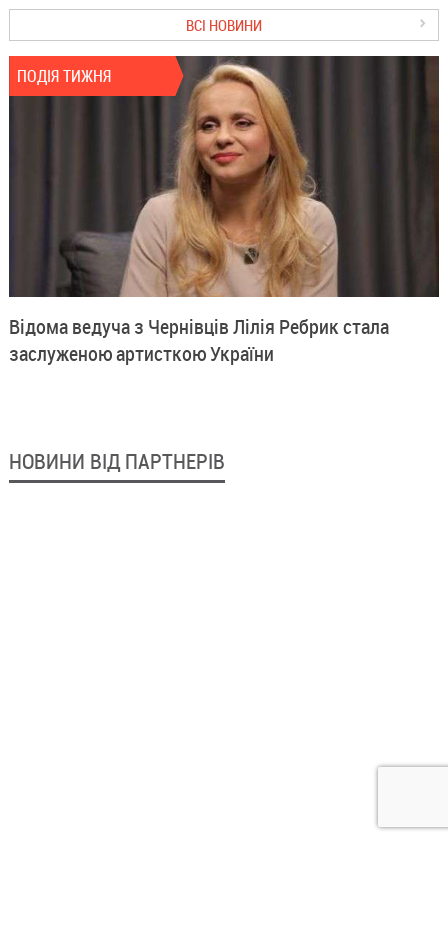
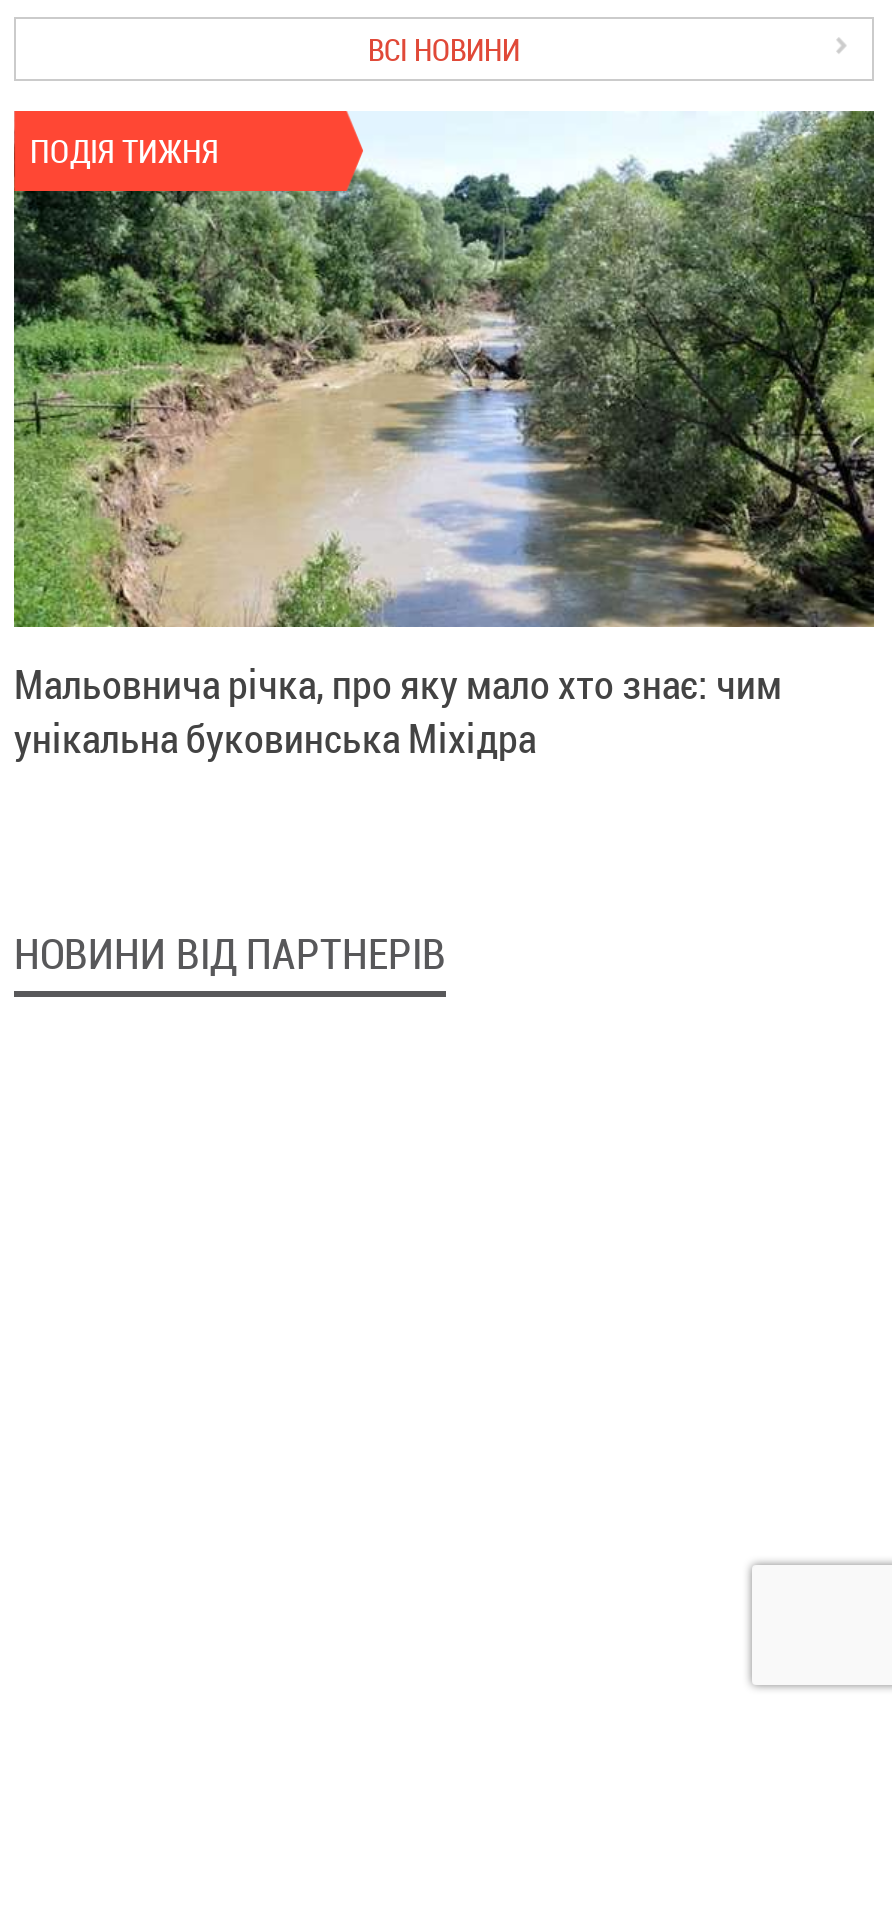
- [image]
- Відома ведуча з Чернівців Лілія Ребрик стала
- заслуженою артисткою України
+ [image]
+ Мальовнича річка, про яку мало хто знає: чим
+ унікальна буковинська Міхідра
